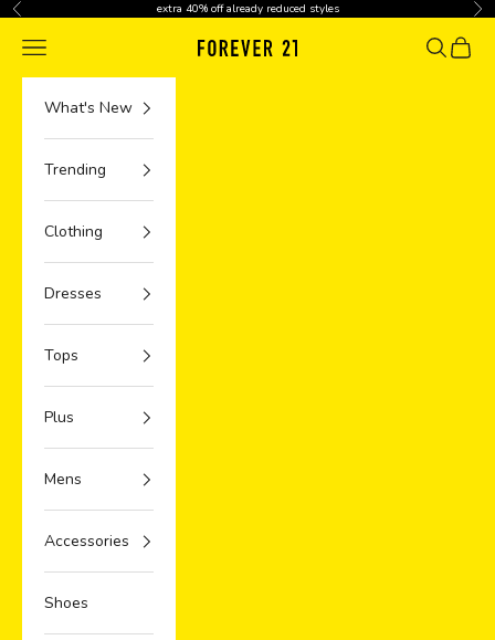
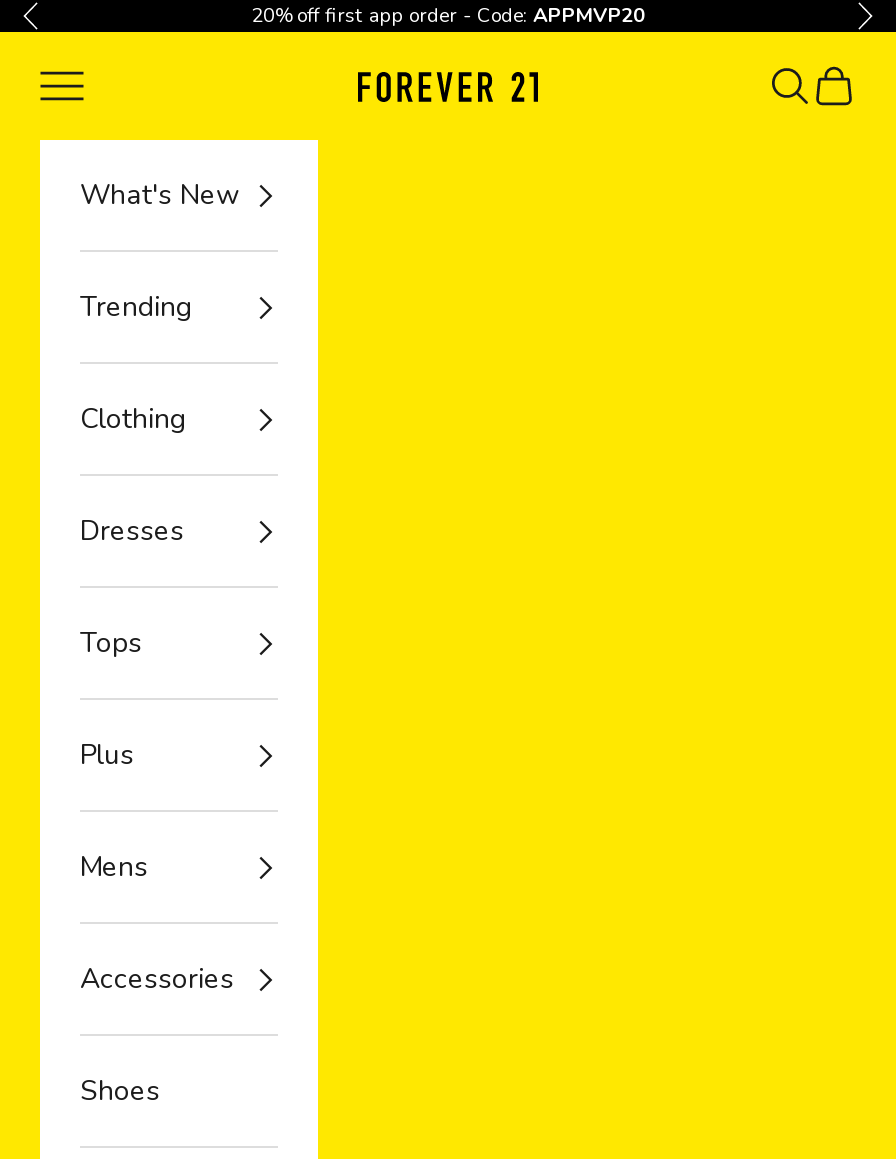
- extra 40% off already reduced styles
+ 20% off first app order - Code: APPMVP20
